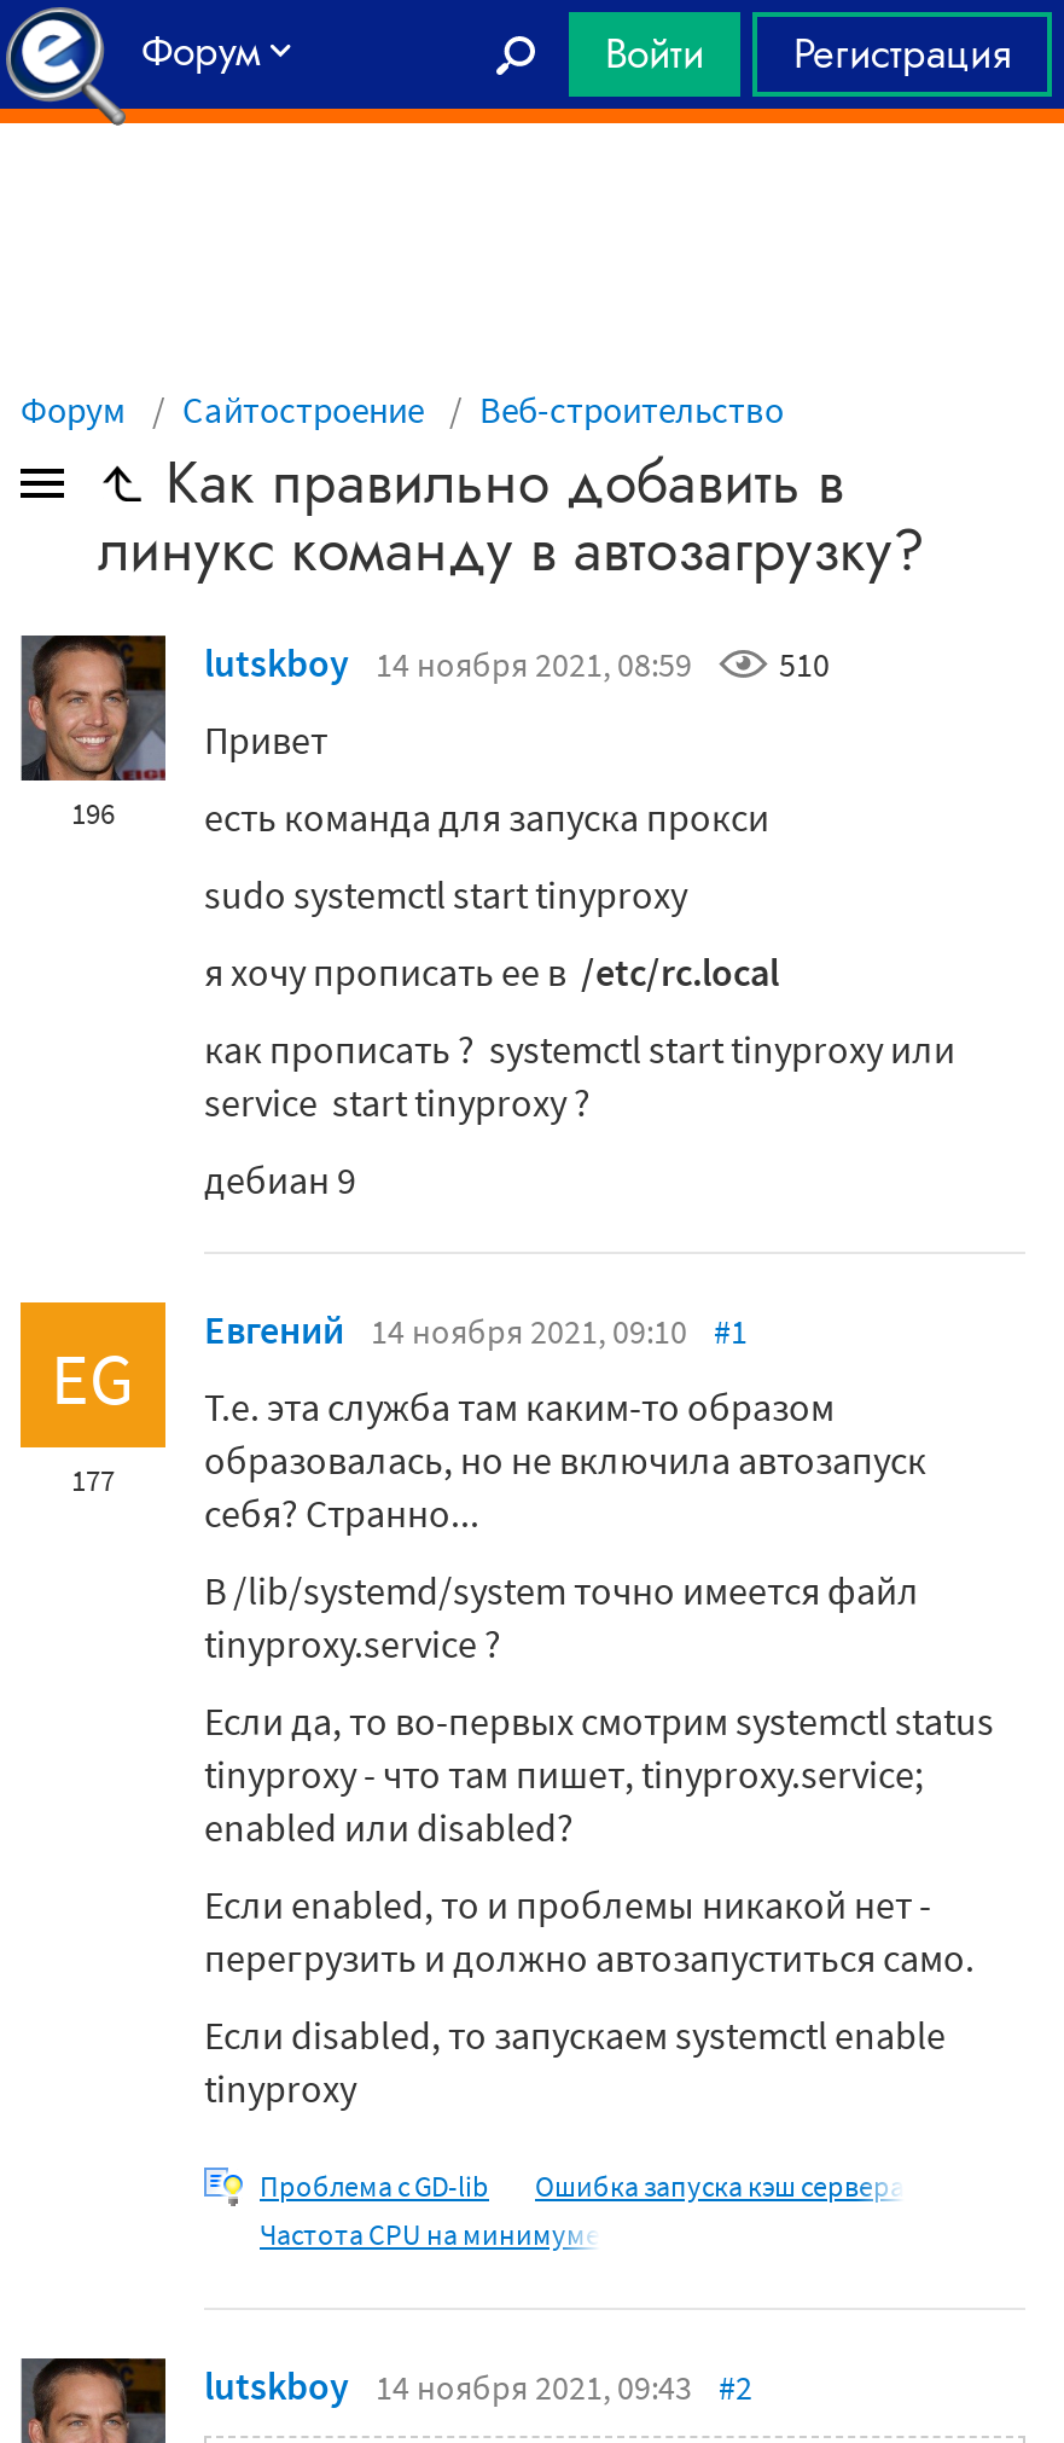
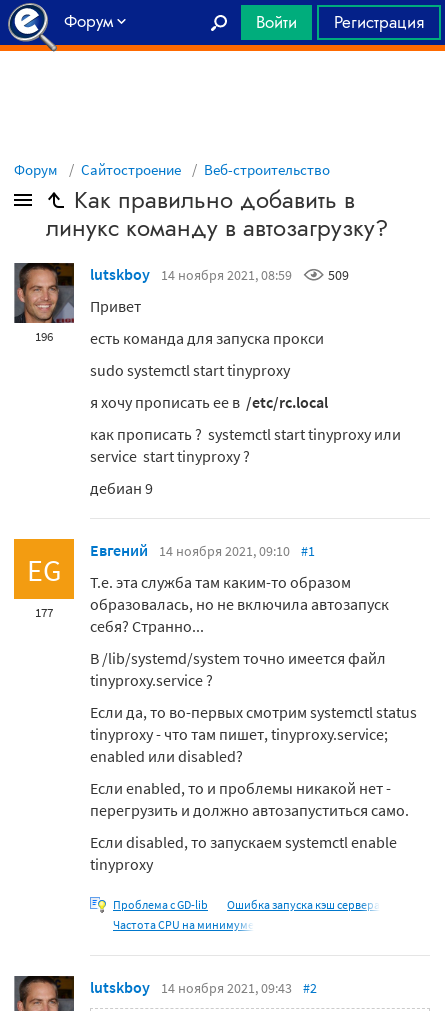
- lutskboy 14 ноября 2021, 08:59 510
+ lutskboy 14 ноября 2021, 08:59 509
